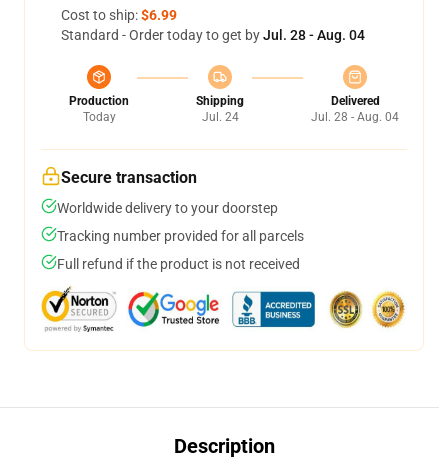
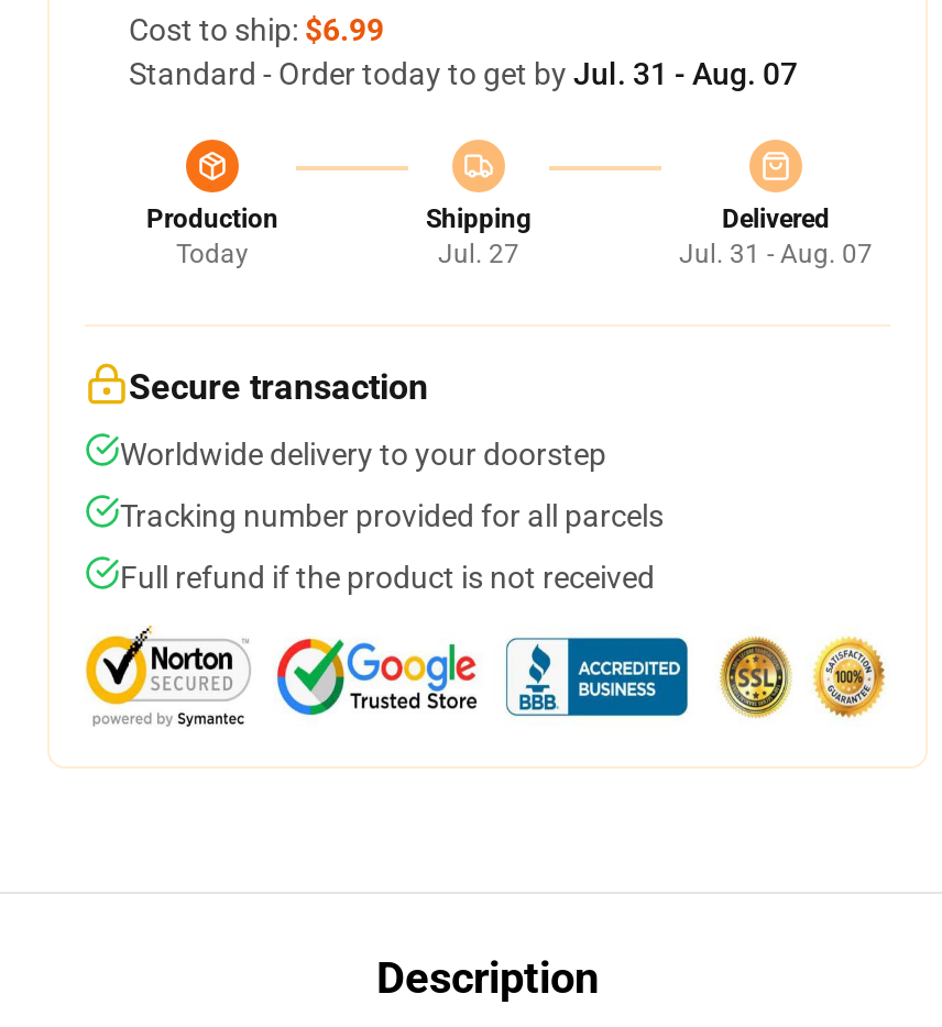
- Standard - Order today to get by Jul. 28 - Aug. 04
+ Standard - Order today to get by Jul. 31 - Aug. 07

- Jul. 24
+ Jul. 27

- Jul. 28 - Aug. 04
+ Jul. 31 - Aug. 07
